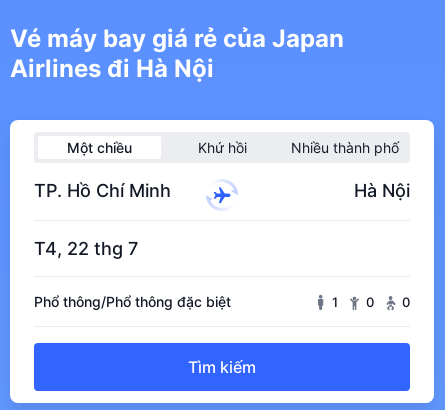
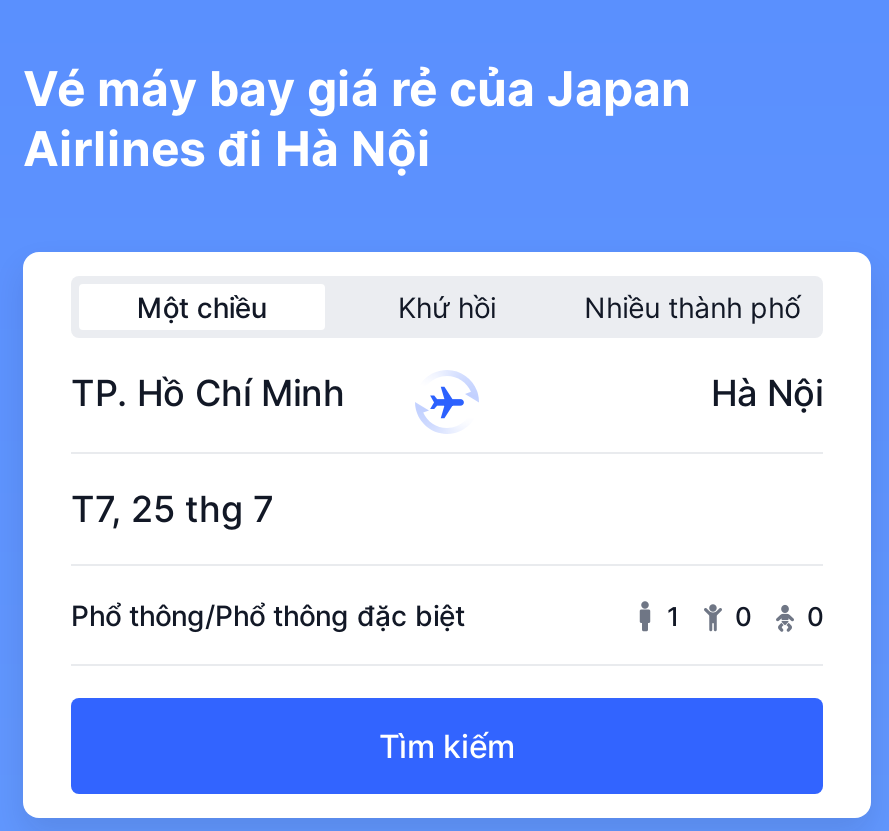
- T4, 22 thg 7
+ T7, 25 thg 7
